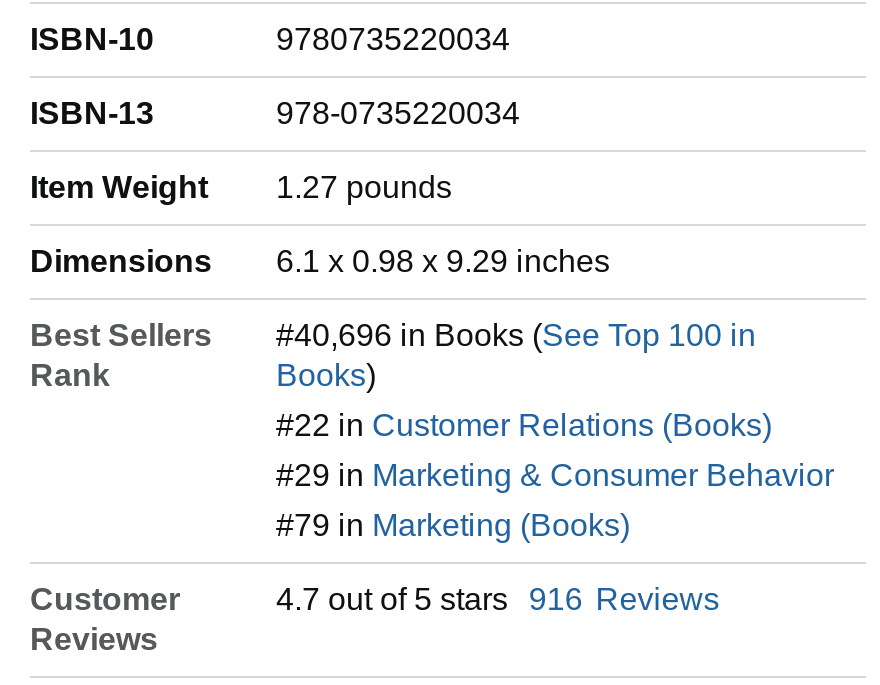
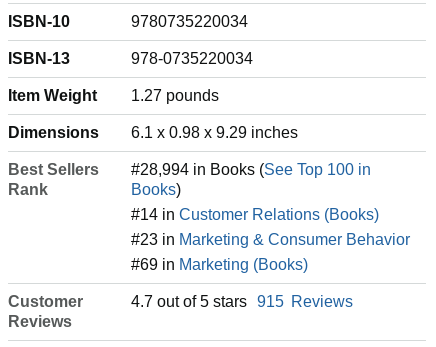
- #40,696 in Books (See Top 100 in
+ #28,994 in Books (See Top 100 in

- #22 in Customer Relations (Books)
+ #14 in Customer Relations (Books)

- #29 in Marketing & Consumer Behavior
+ #23 in Marketing & Consumer Behavior

- #79 in Marketing (Books)
+ #69 in Marketing (Books)

- 4.7 out of 5 stars 916 Reviews
+ 4.7 out of 5 stars 915 Reviews
